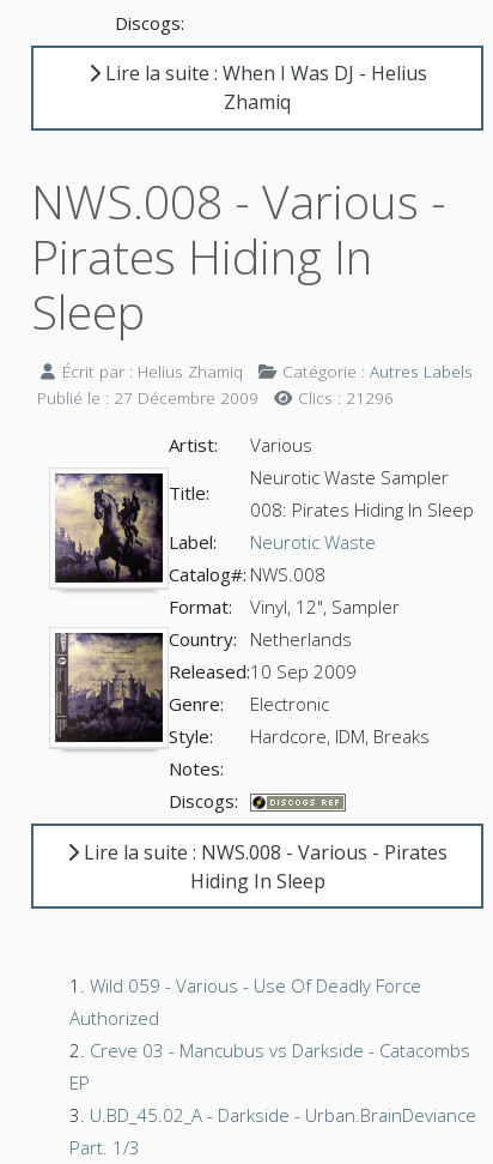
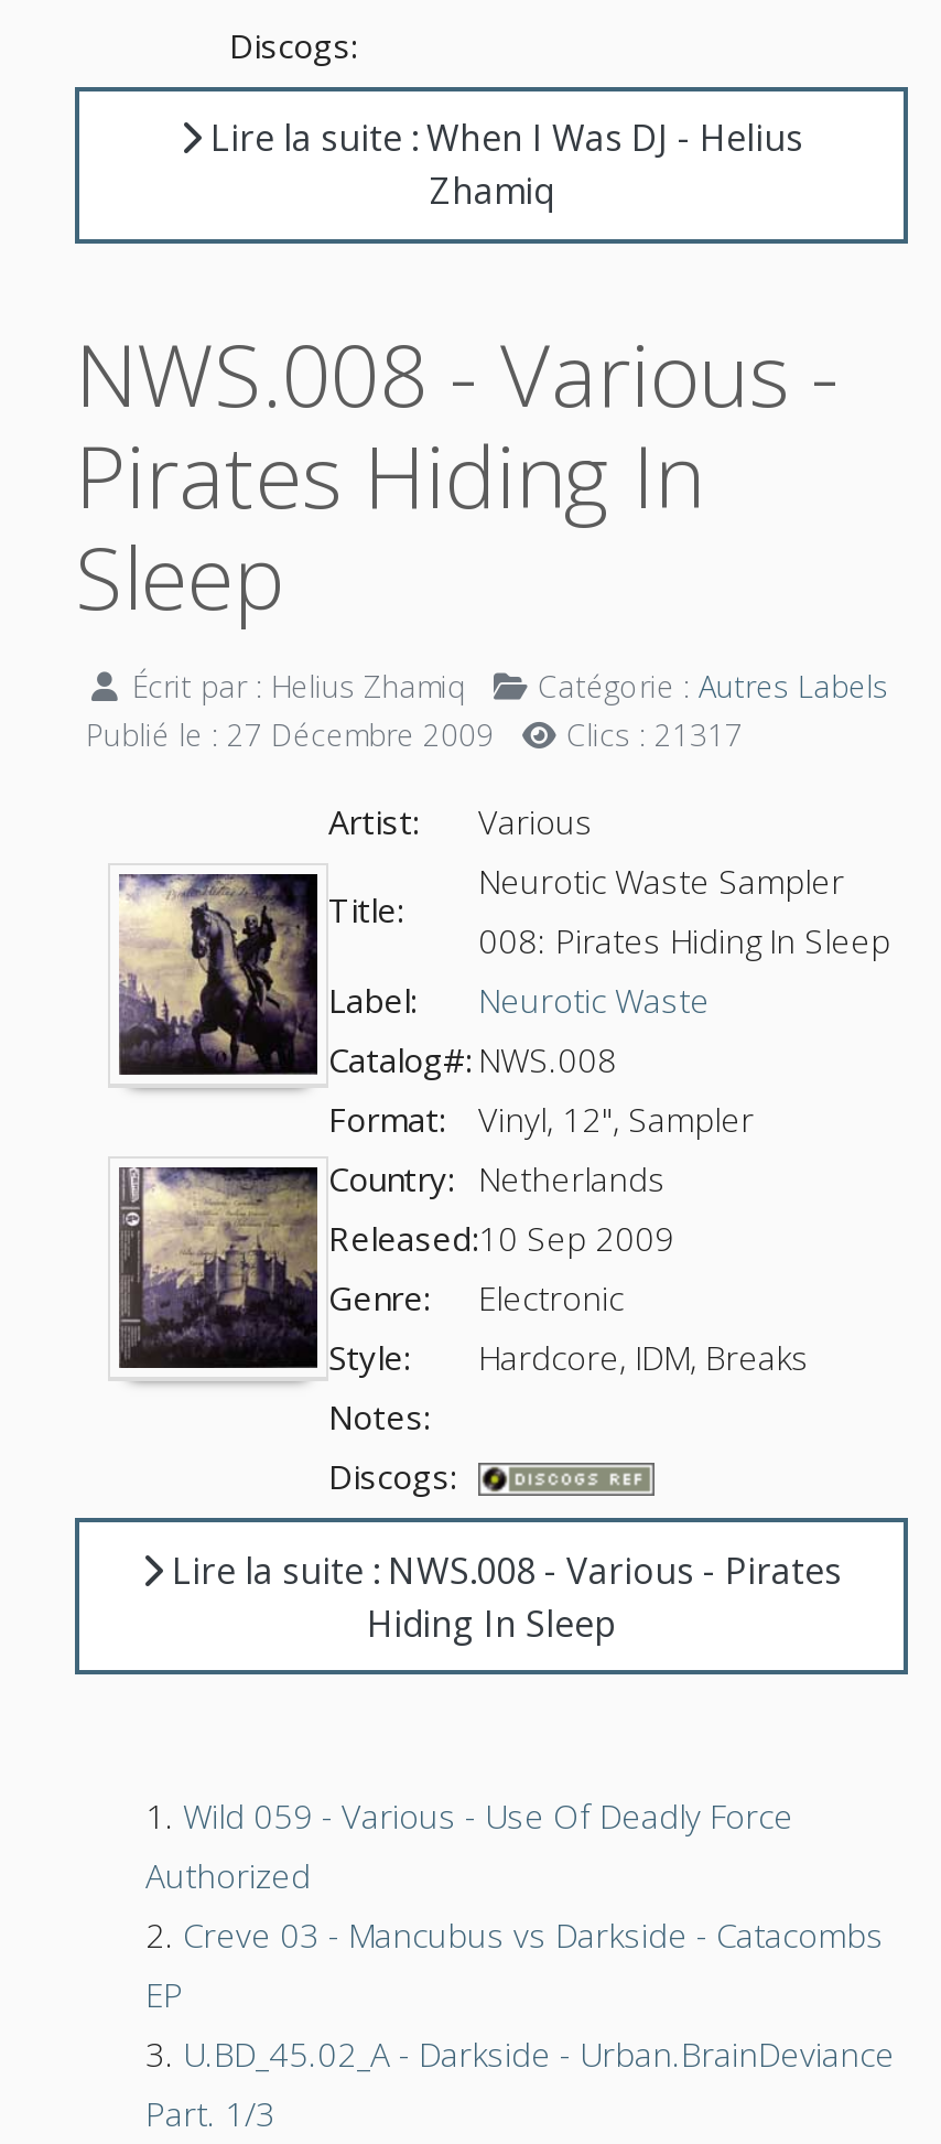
- Publié le : 27 Décembre 2009 Clics : 21296
+ Publié le : 27 Décembre 2009 Clics : 21317
